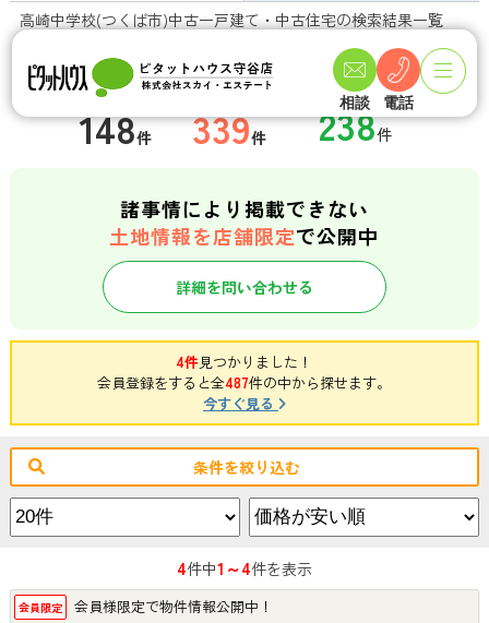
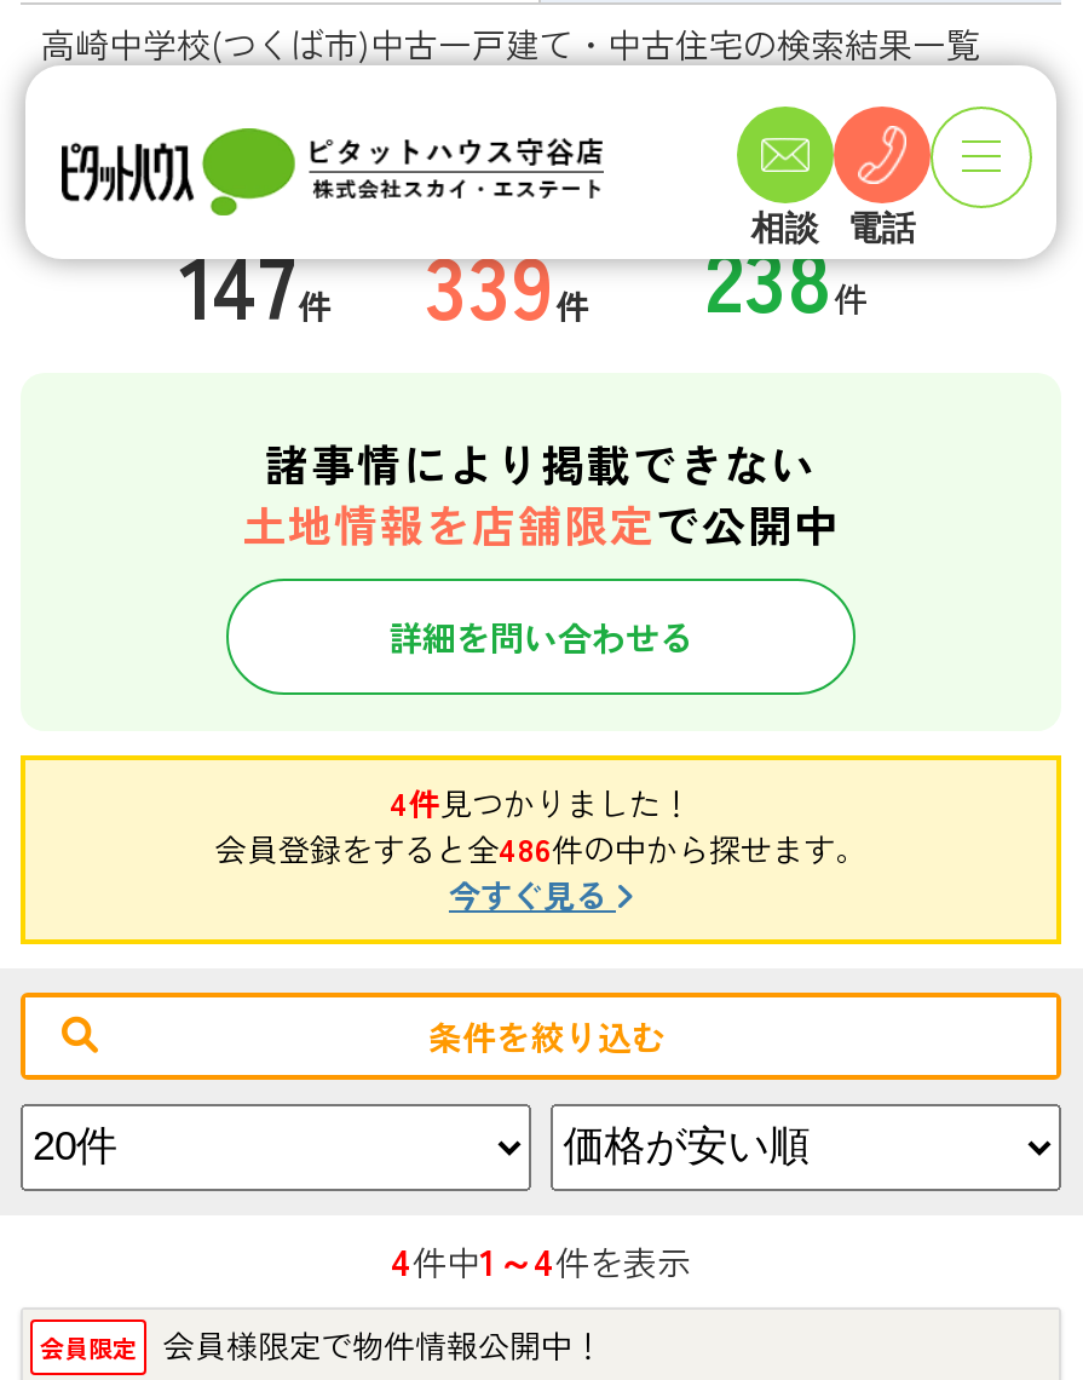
- 148件 339件
+ 147件 339件

- 会員登録をすると全487件の中から探せます。
+ 会員登録をすると全486件の中から探せます。
